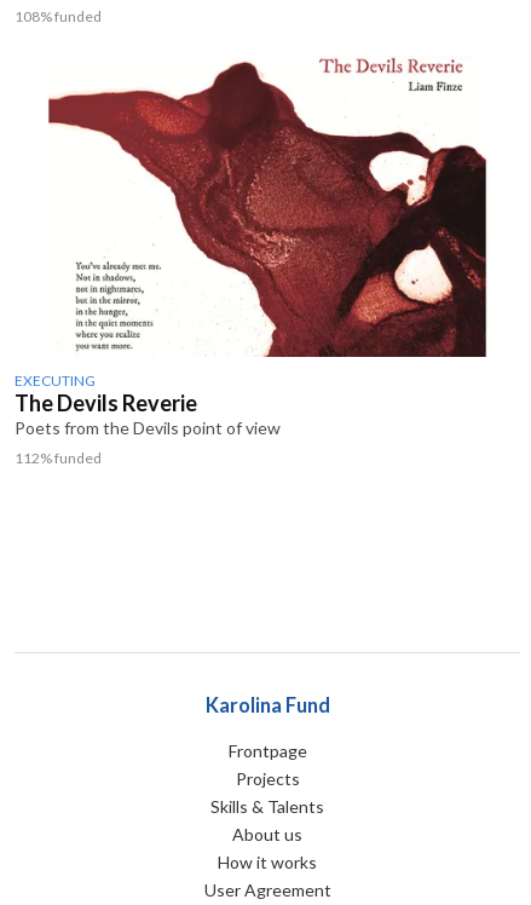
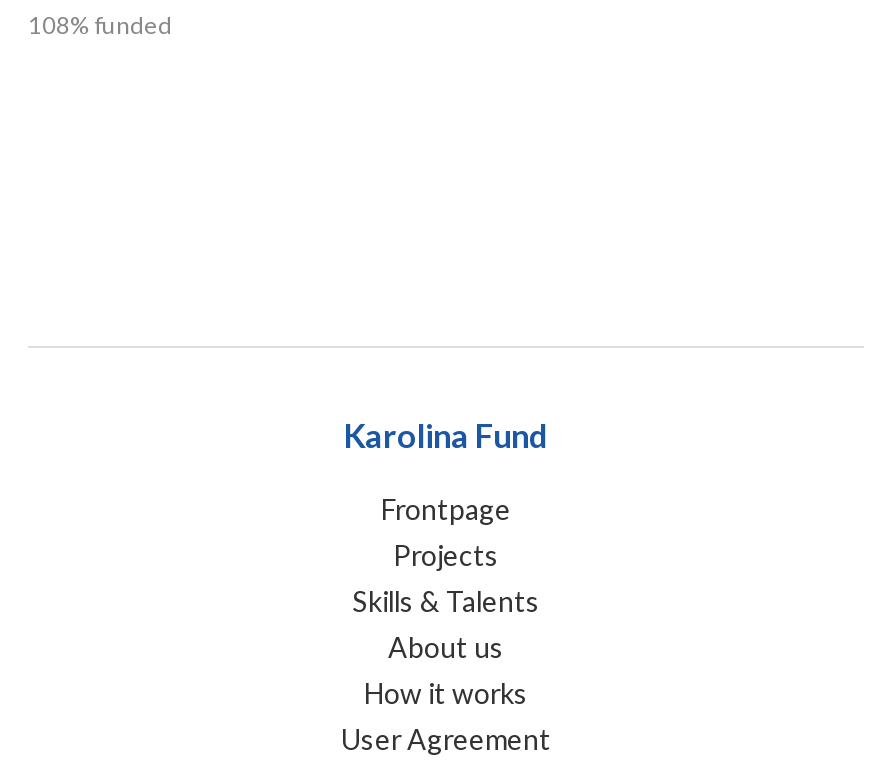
- [image]
- EXECUTING
- The Devils Reverie
- Poets from the Devils point of view
- 112% funded
